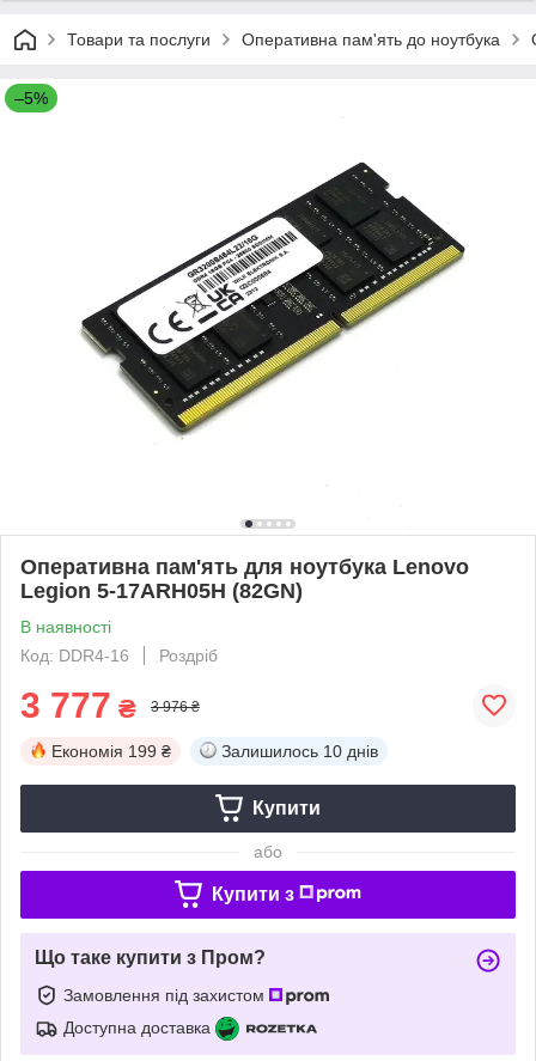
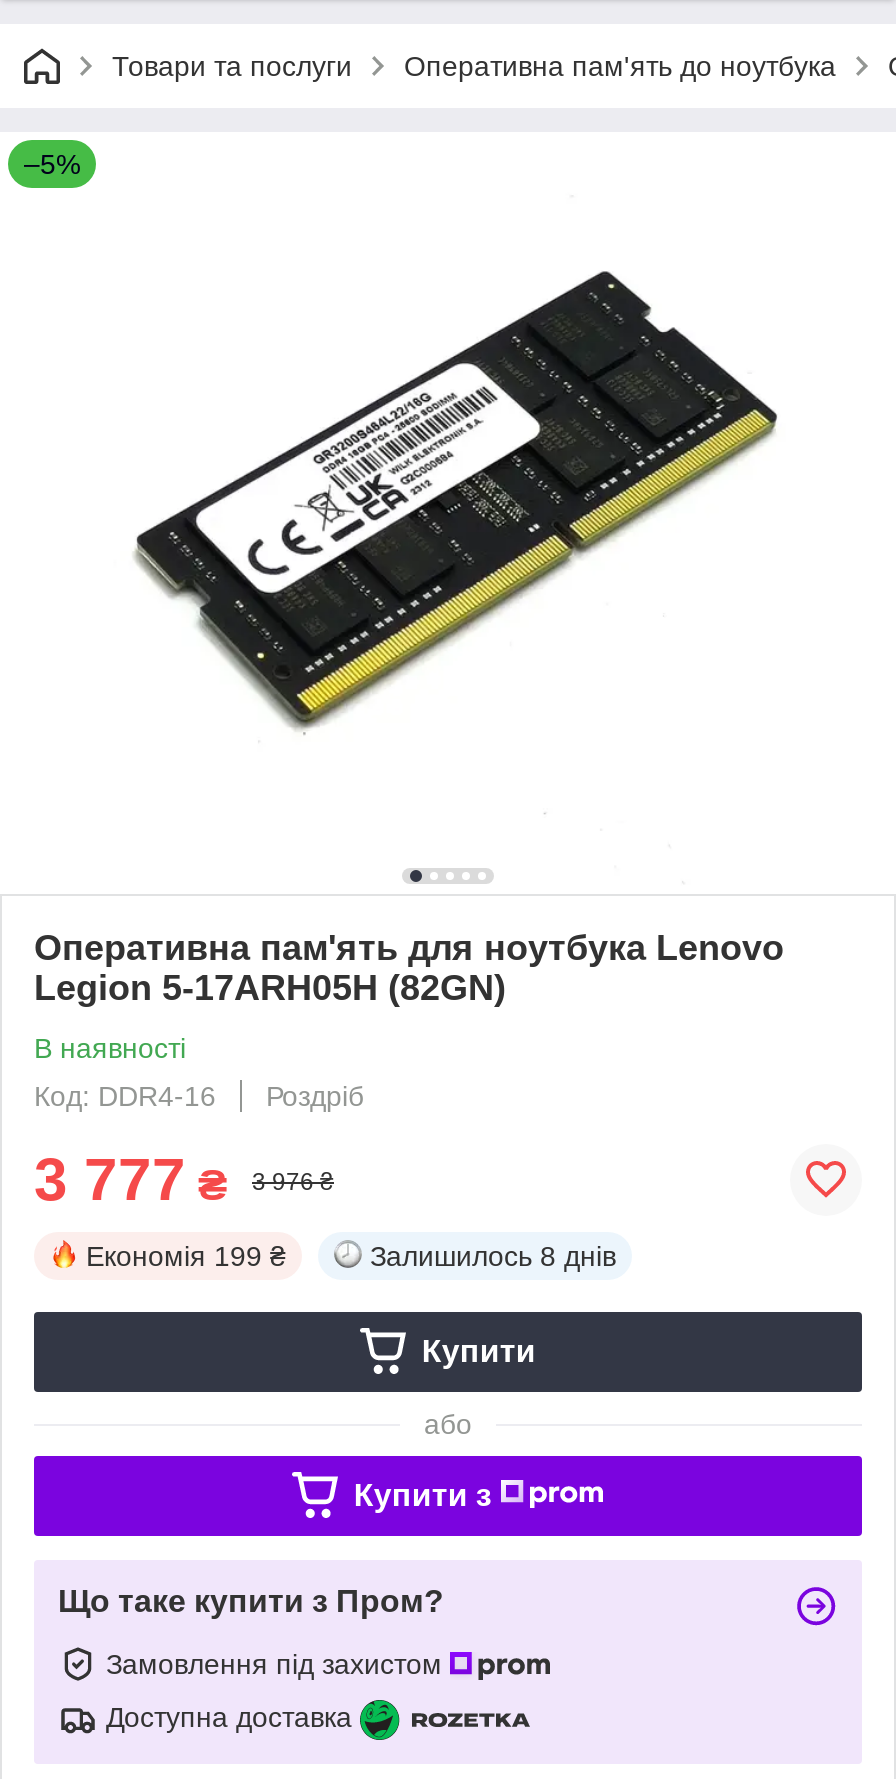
- Залишилось 10 днів
+ Залишилось 8 днів
